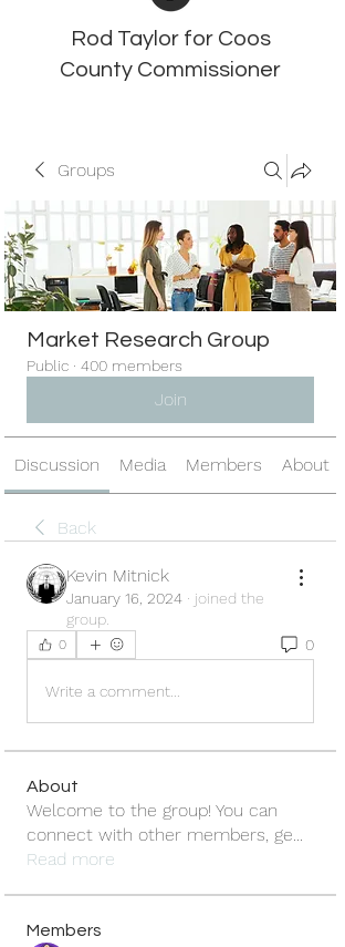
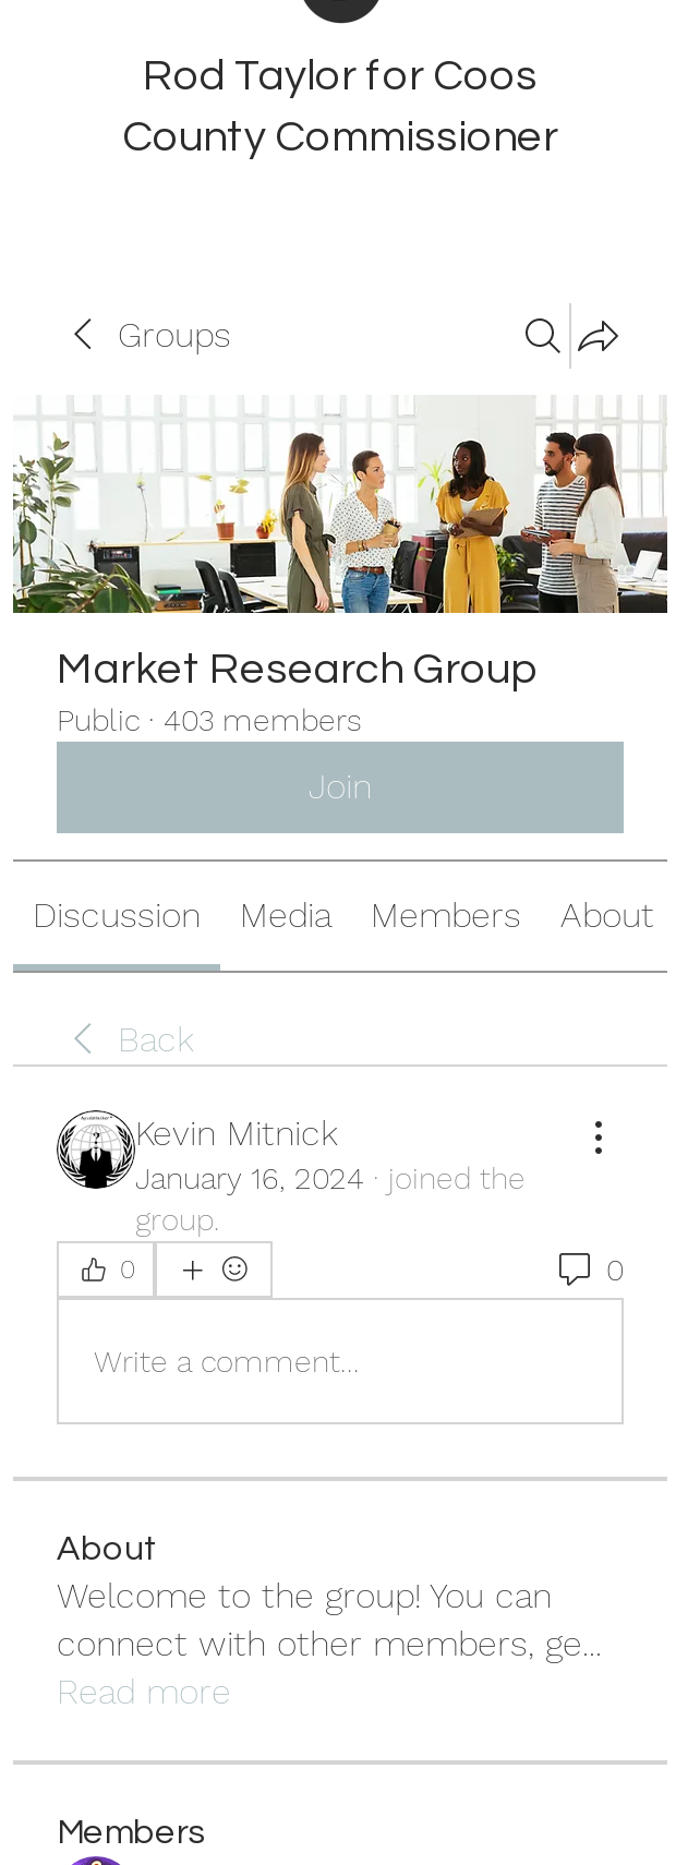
- Public · 400 members
+ Public · 403 members
